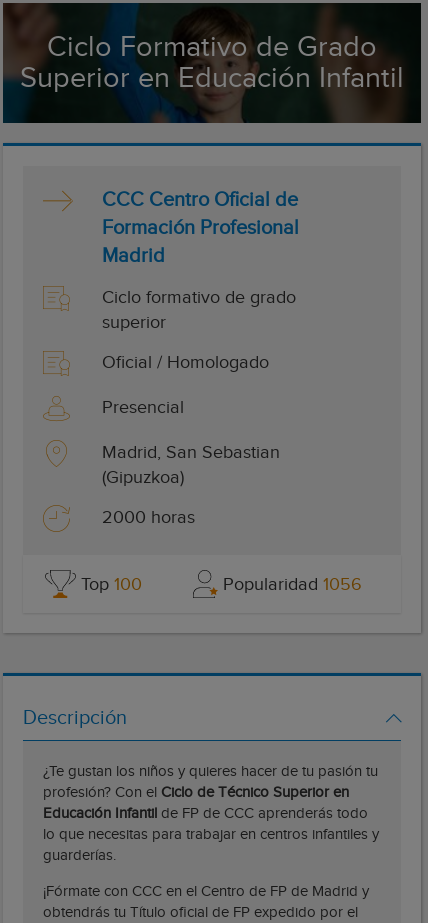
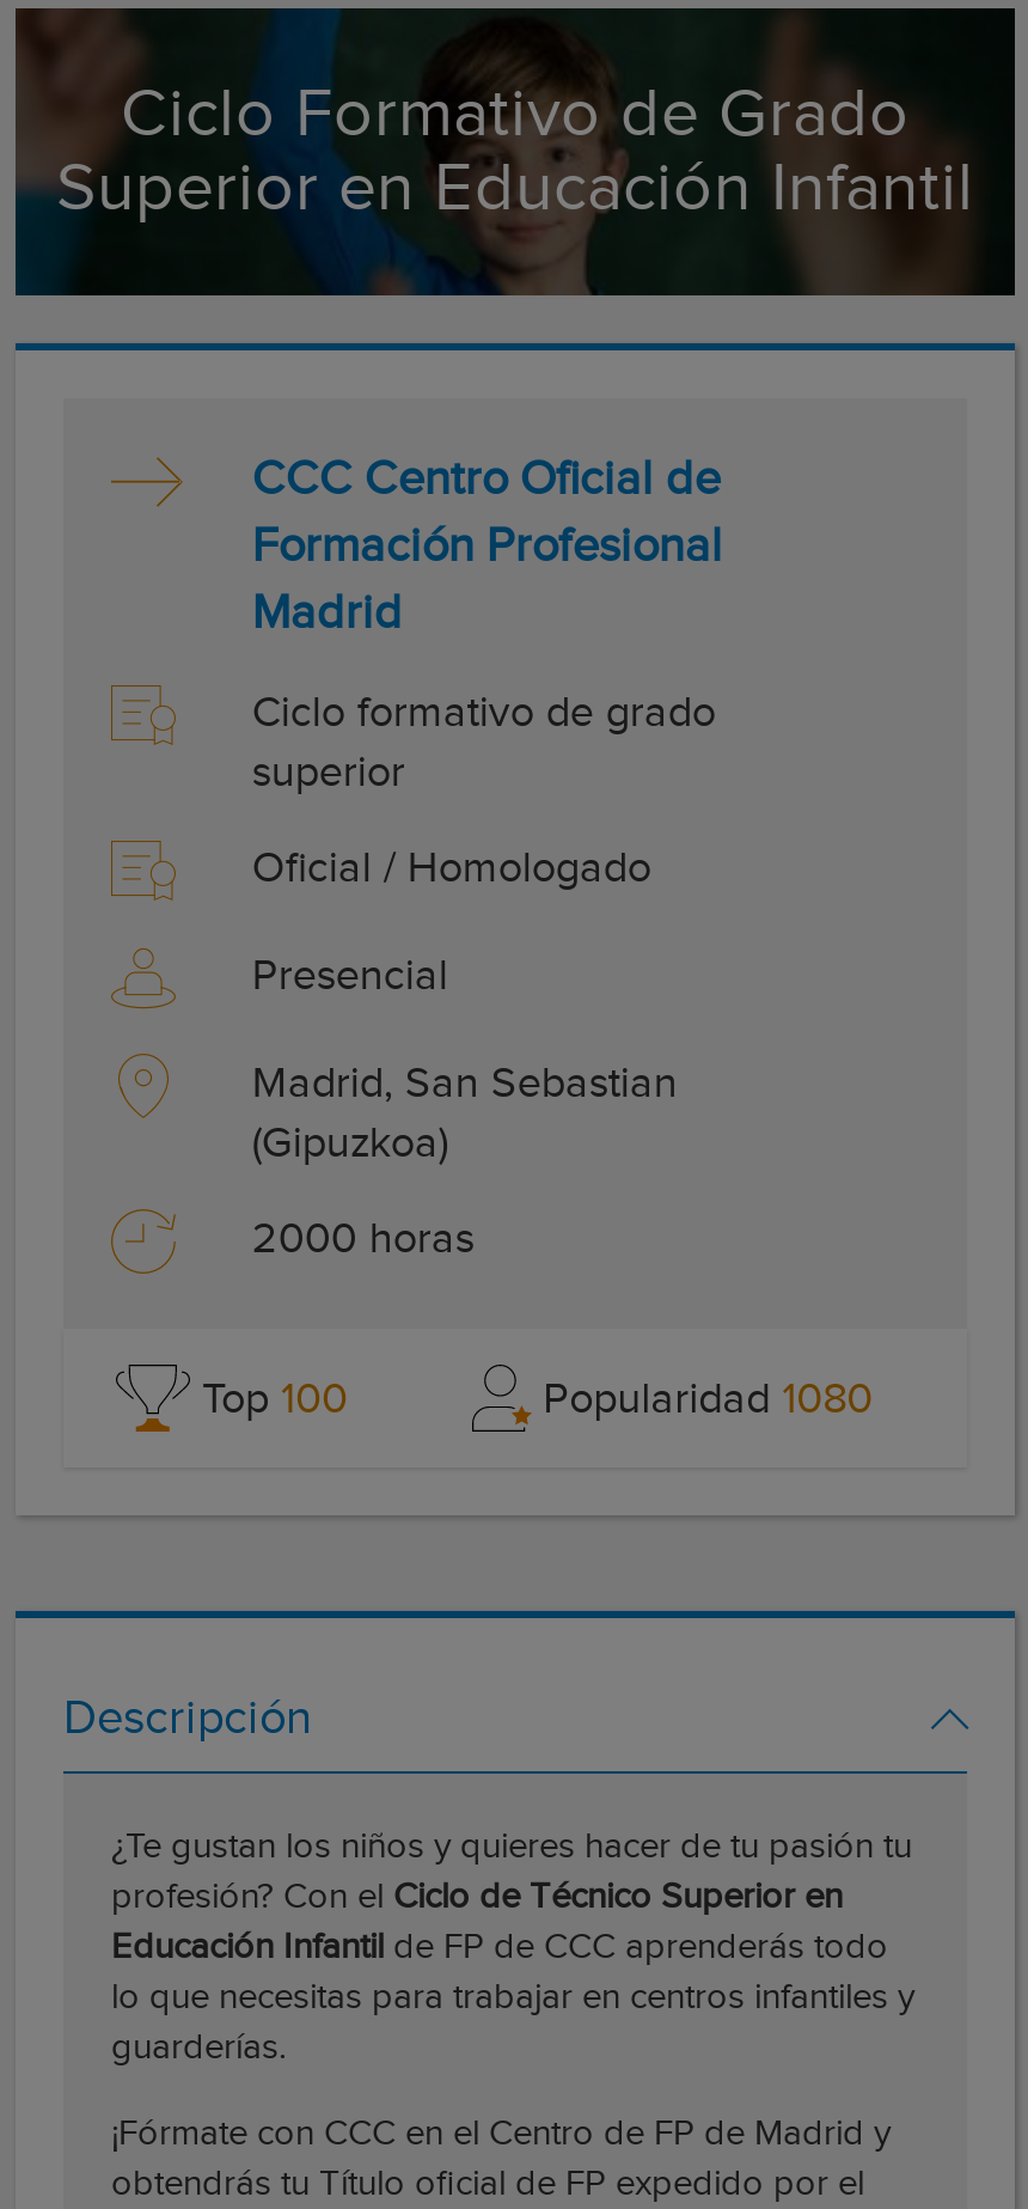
- Popularidad 1056
+ Popularidad 1080
